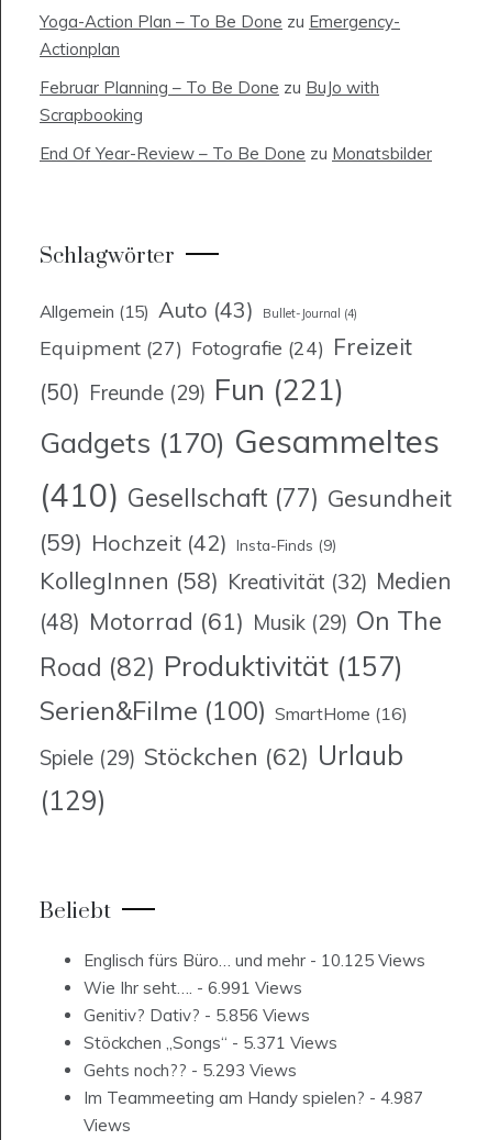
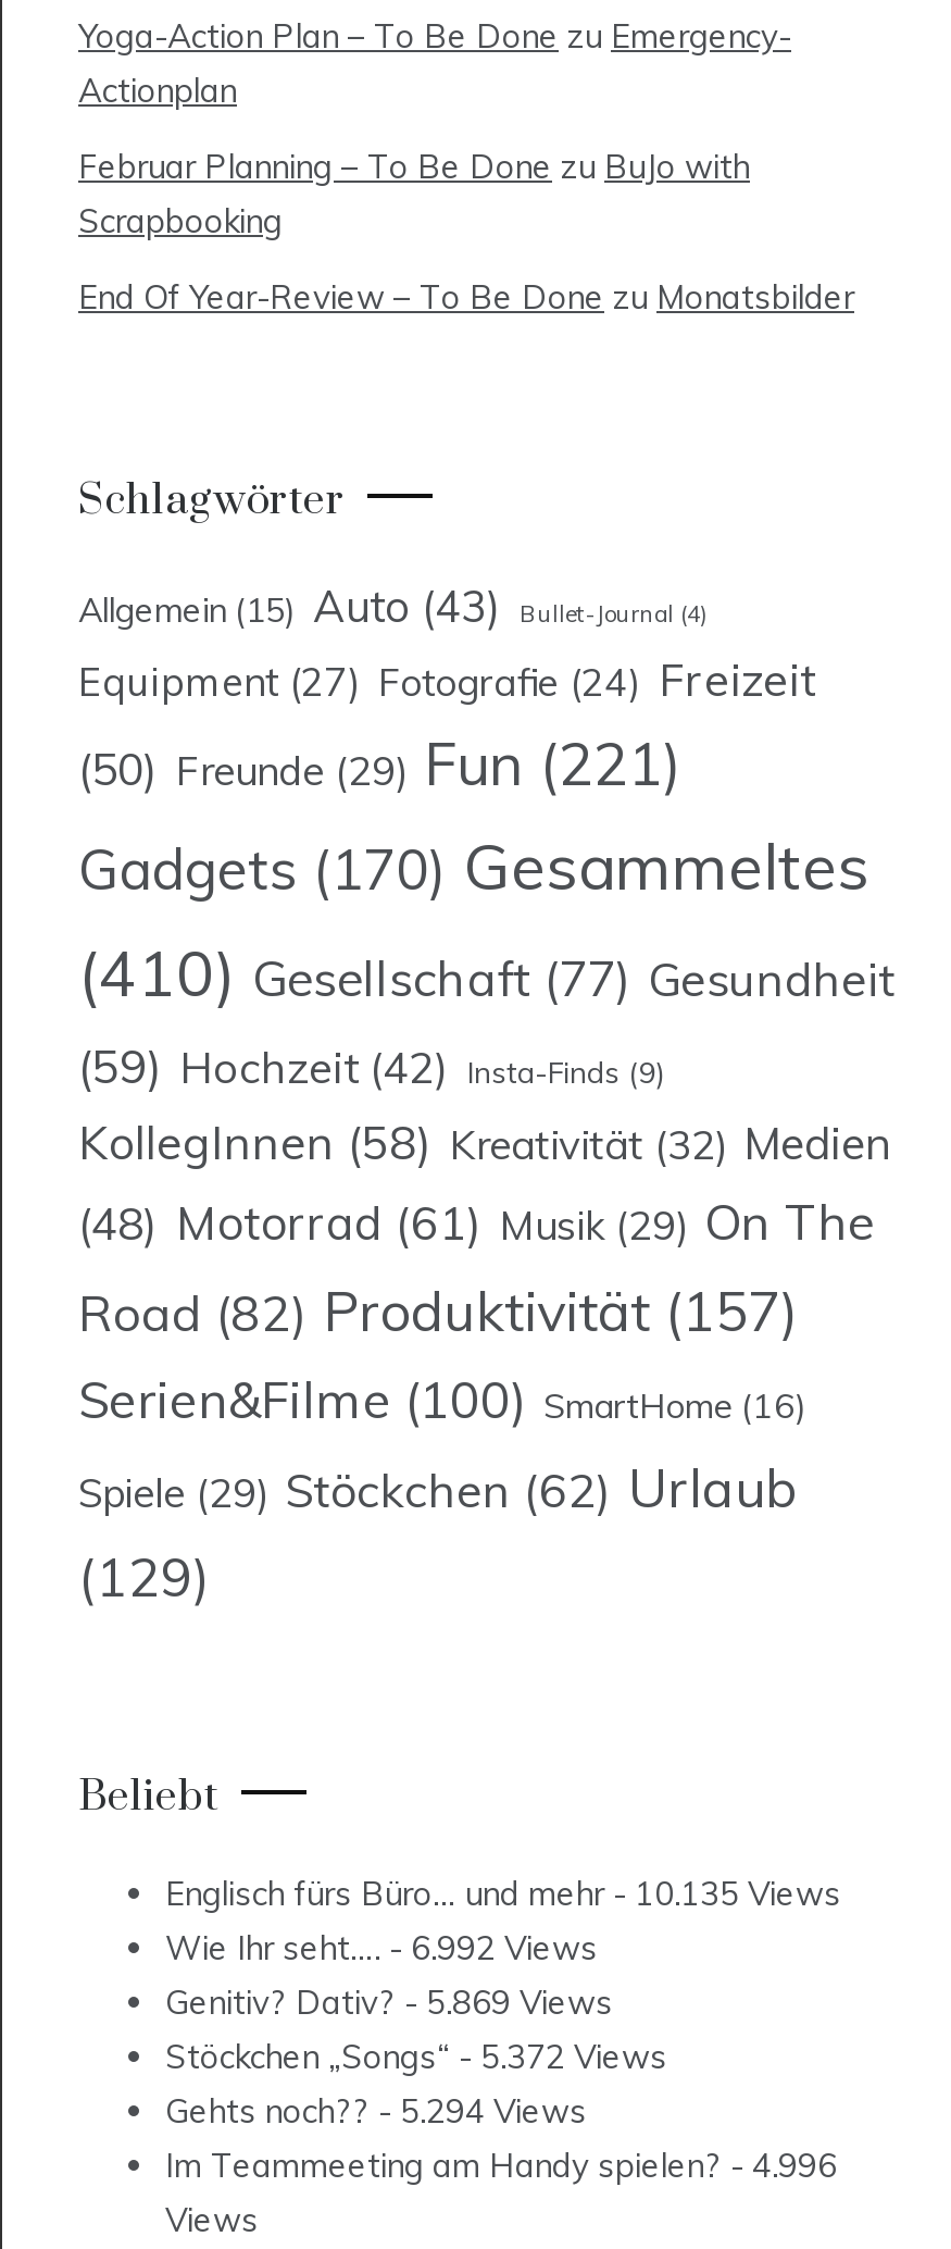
- Englisch fürs Büro… und mehr - 10.125 Views
+ Englisch fürs Büro… und mehr - 10.135 Views

- Wie Ihr seht…. - 6.991 Views
+ Wie Ihr seht…. - 6.992 Views

- Genitiv? Dativ? - 5.856 Views
+ Genitiv? Dativ? - 5.869 Views

- Stöckchen „Songs“- 5.371 Views
+ Stöckchen „Songs“- 5.372 Views

- Gehts noch?? - 5.293 Views
+ Gehts noch?? - 5.294 Views

- Im Teammeeting am Handy spielen? - 4.987
+ Im Teammeeting am Handy spielen? - 4.996
